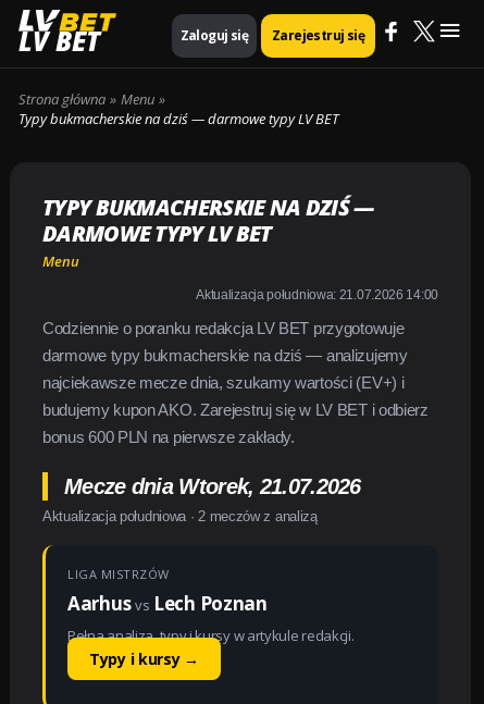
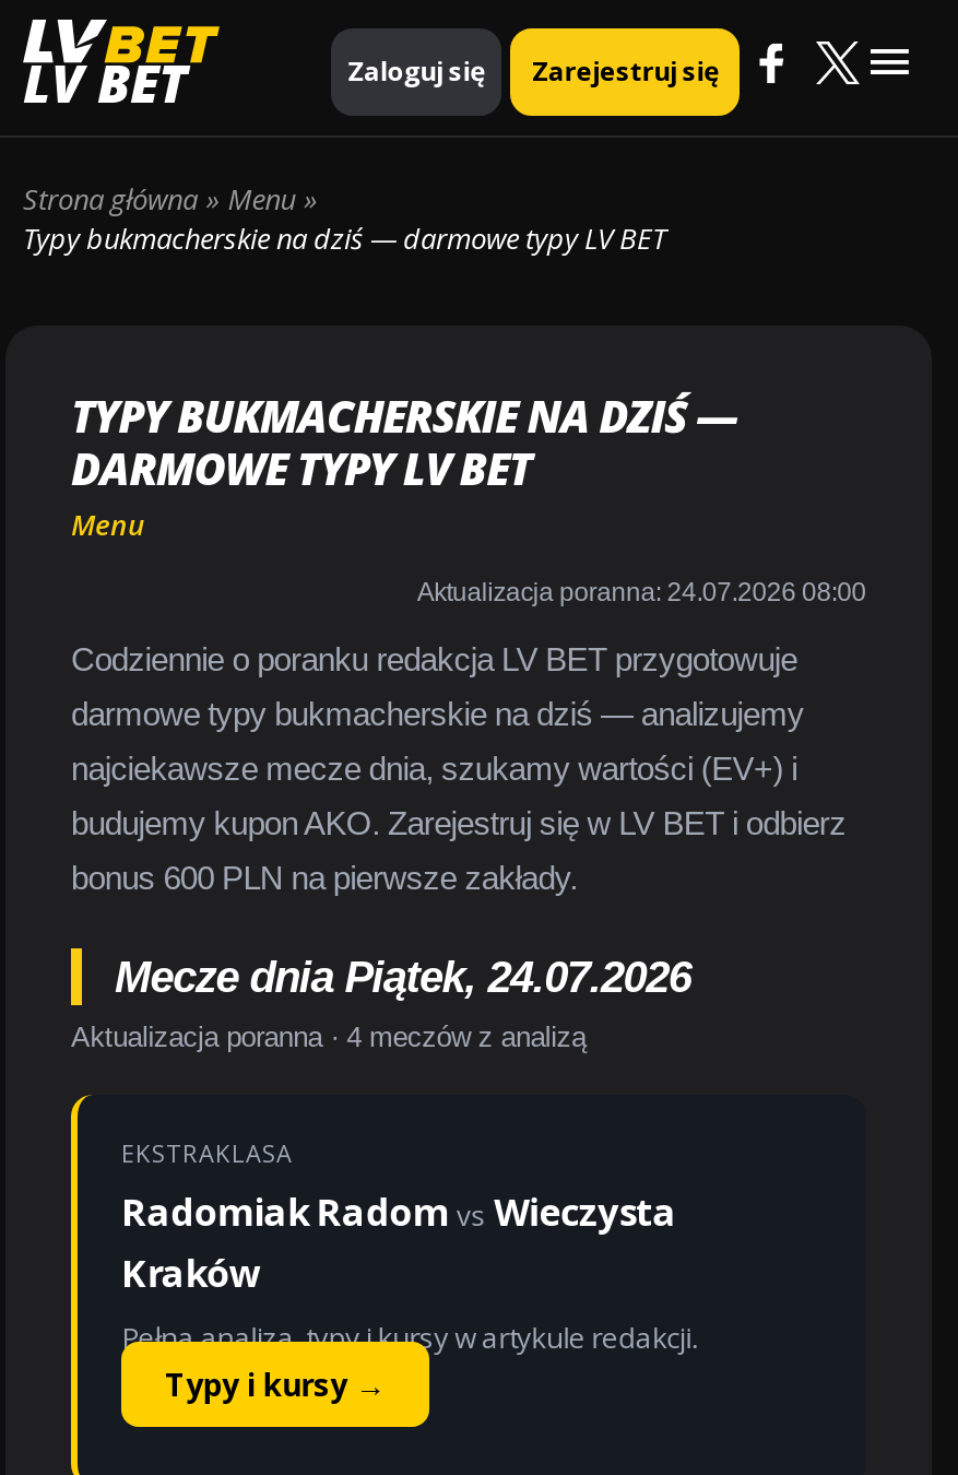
- Aktualizacja południowa: 21.07.2026 14:00
+ Aktualizacja poranna: 24.07.2026 08:00

- Mecze dnia Wtorek, 21.07.2026
- Aktualizacja południowa · 2 meczów z analizą
+ Mecze dnia Piątek, 24.07.2026
+ Aktualizacja poranna · 4 meczów z analizą

- LIGA MISTRZÓW
- Aarhusvs Lech Poznan
+ EKSTRAKLASA
+ Radomiak Radom vs Wieczysta
+ Kraków
